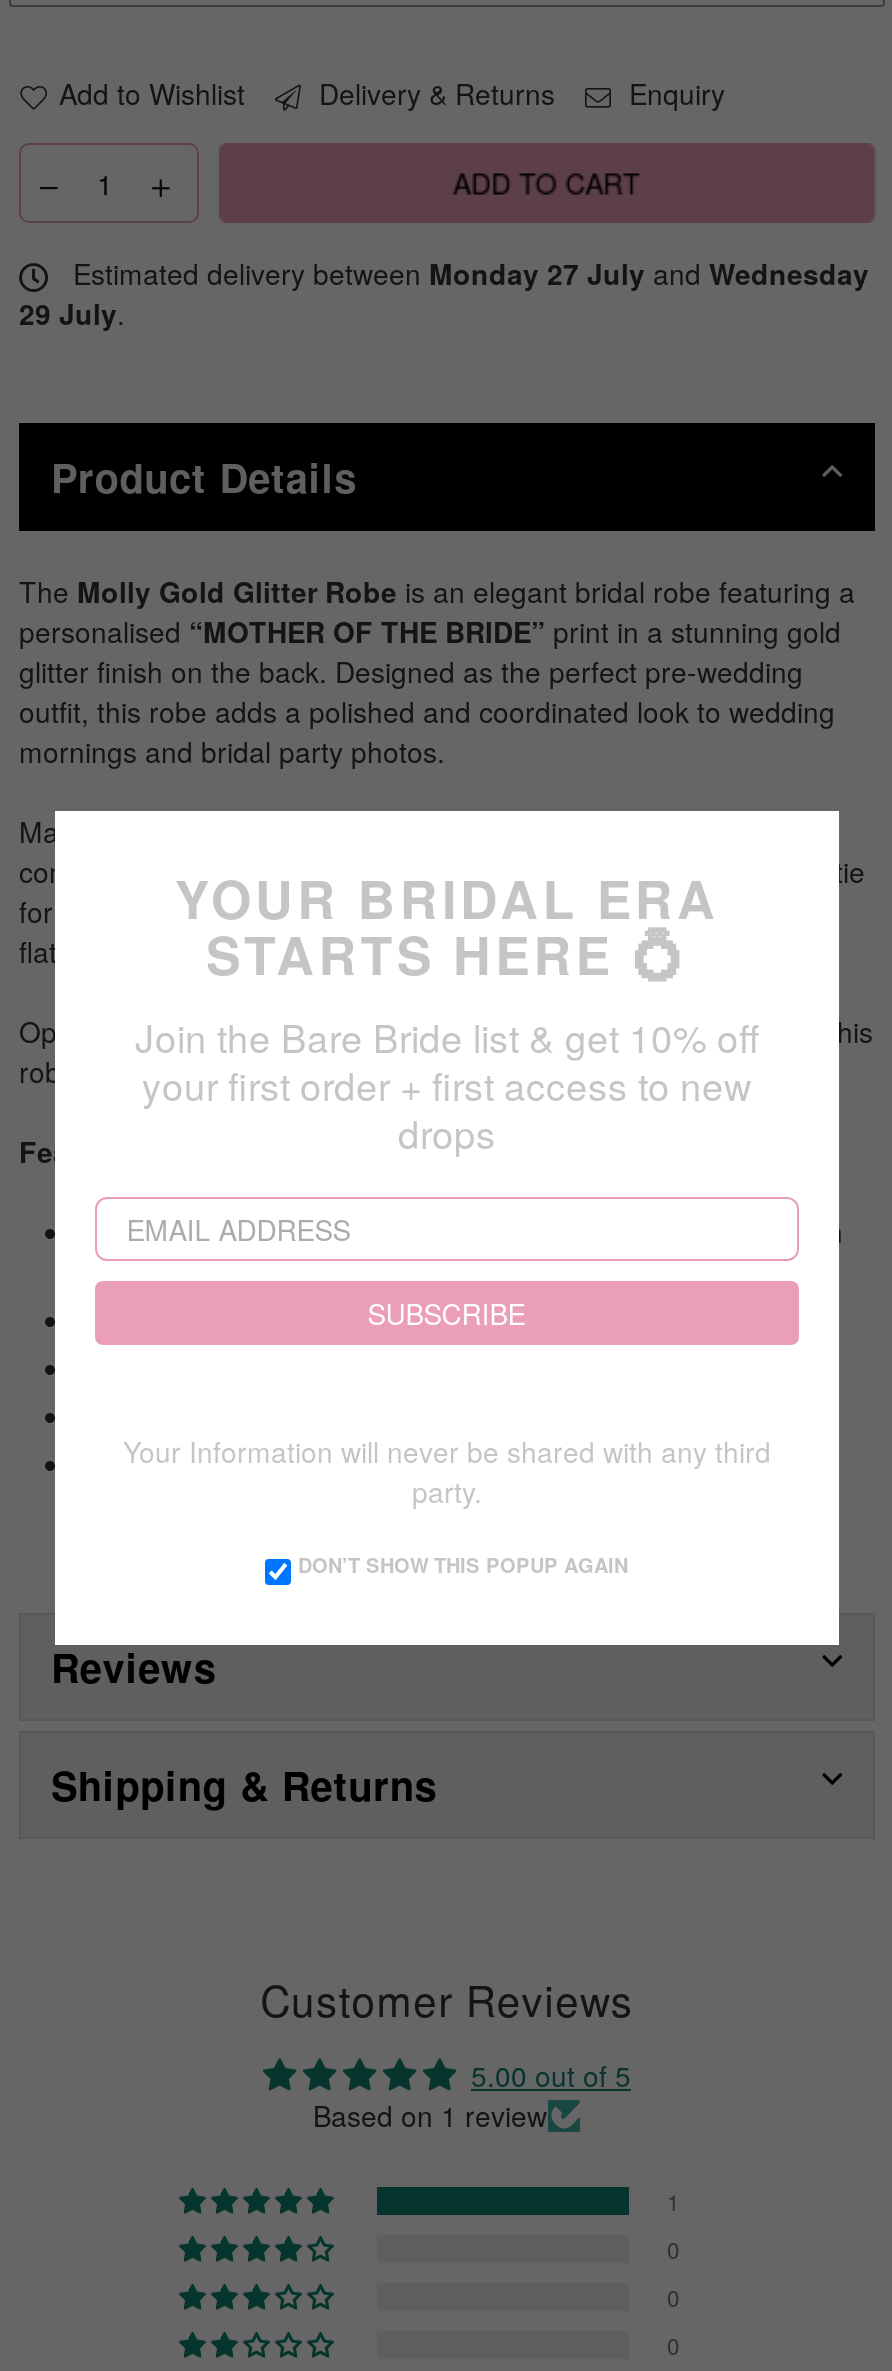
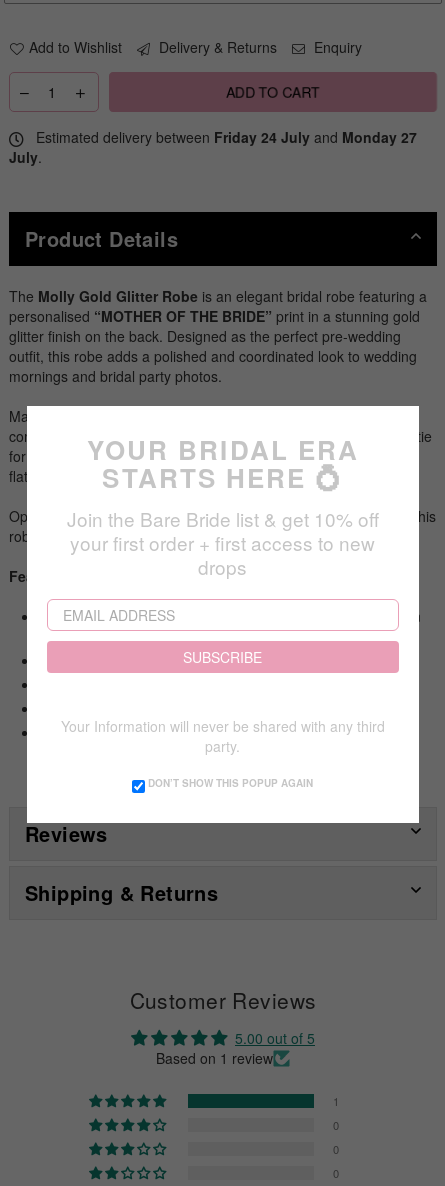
- Estimated delivery between Monday 27 July and Wednesday
- 29 July.
+ Estimated delivery between Friday 24 July and Monday 27
+ July.
